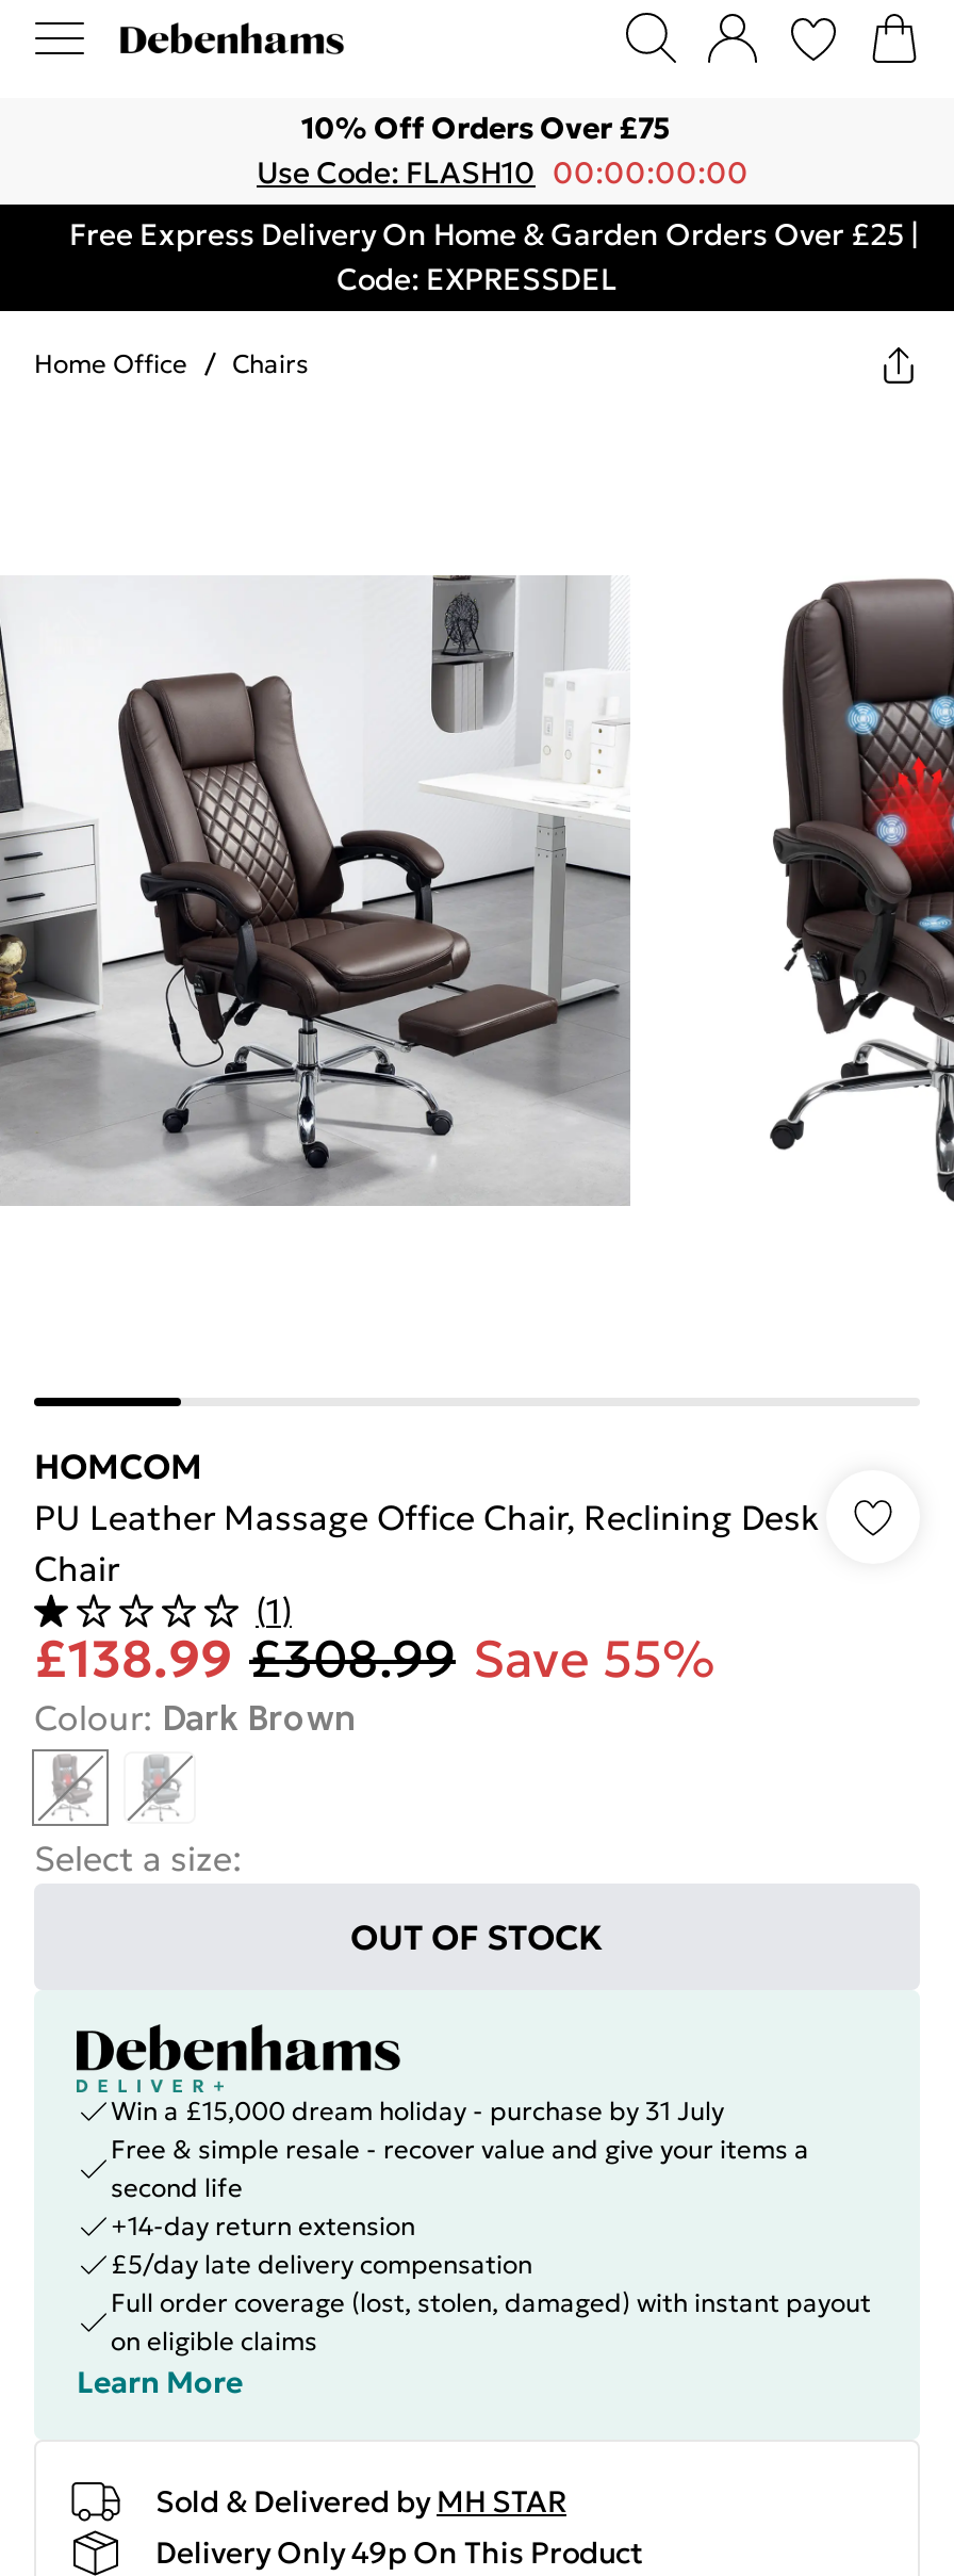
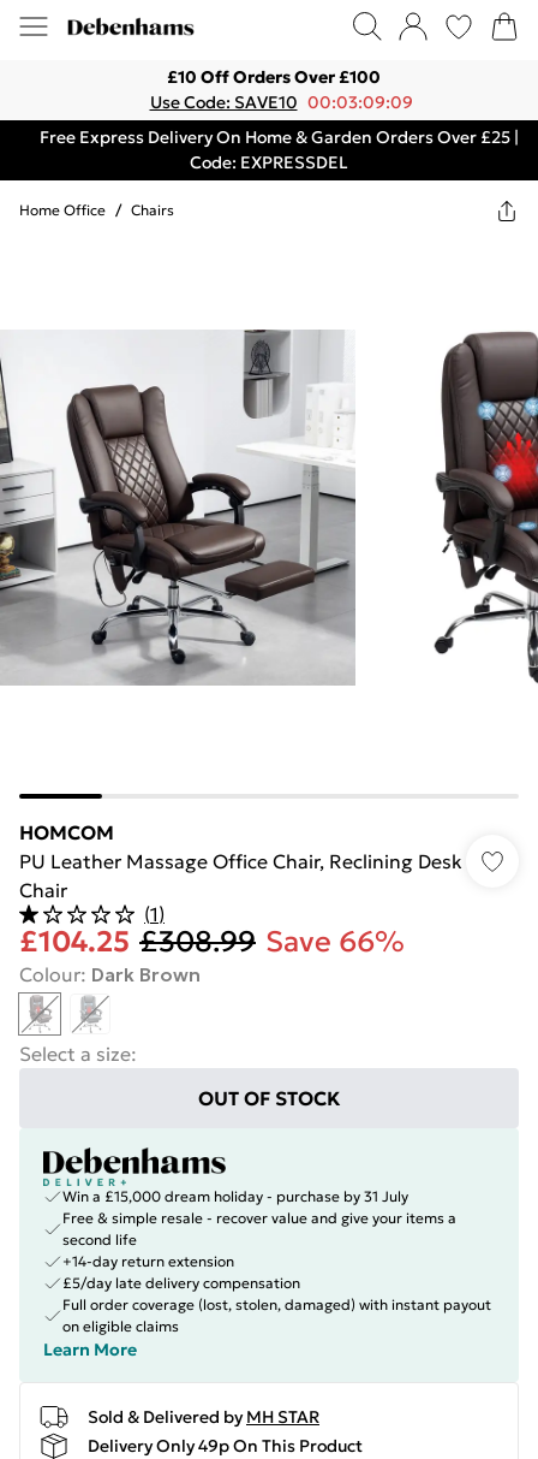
- 10% Off Orders Over £75
+ £10 Off Orders Over £100

- Use Code: FLASH10 00:00:00:00
+ Use Code: SAVE10 00:03:09:09

- £138.99 £308.99 Save 55%
+ £104.25 £308.99 Save 66%
